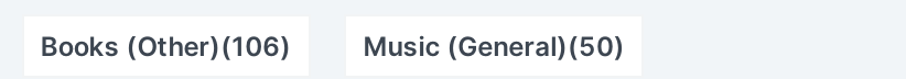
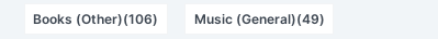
- Music (General)(50)
+ Music (General)(49)
